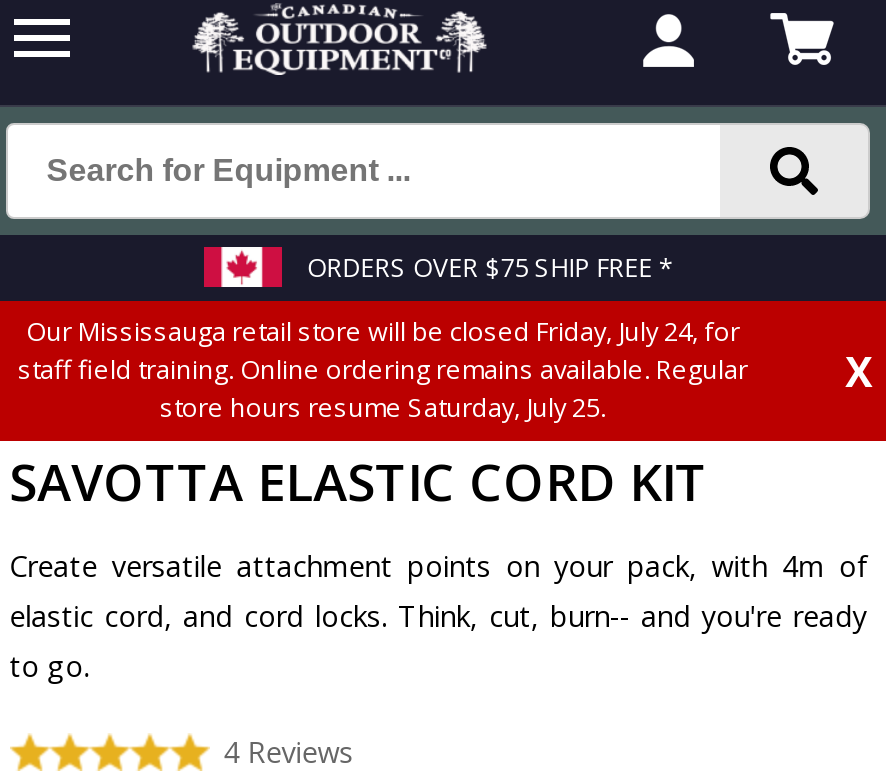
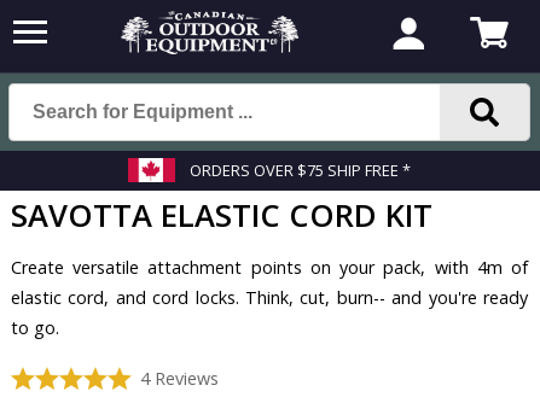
- Our Mississauga retail store will be closed Friday, July 24, for
- staff field training. Online ordering remains available. Regular
- store hours resume Saturday, July 25.

- X
